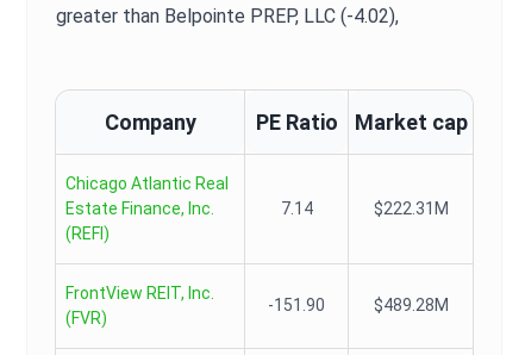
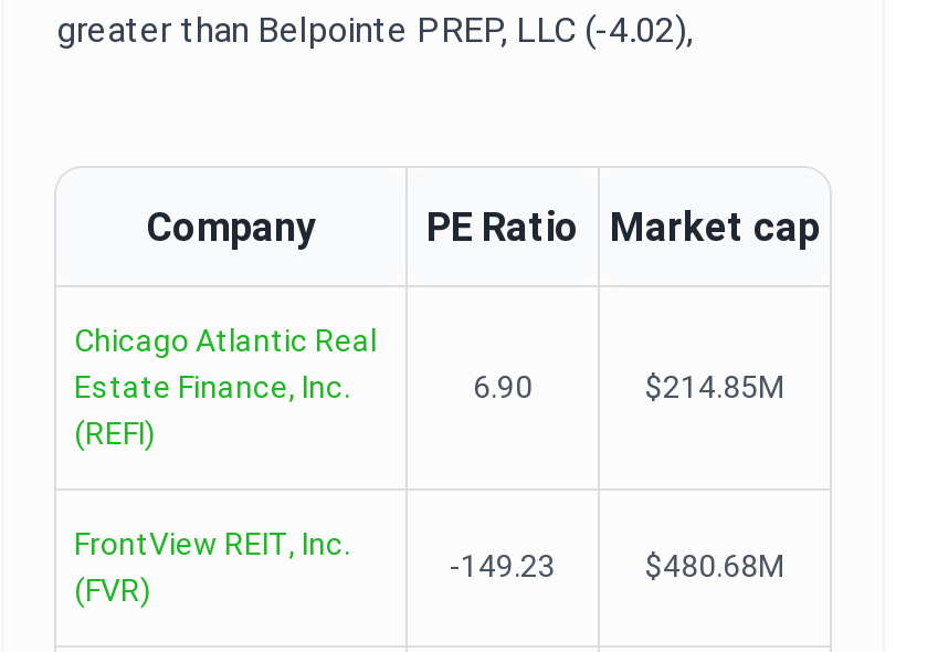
- 7.14
- $222.31M
+ 6.90
+ $214.85M

- -151.90
- $489.28M
+ -149.23
+ $480.68M
